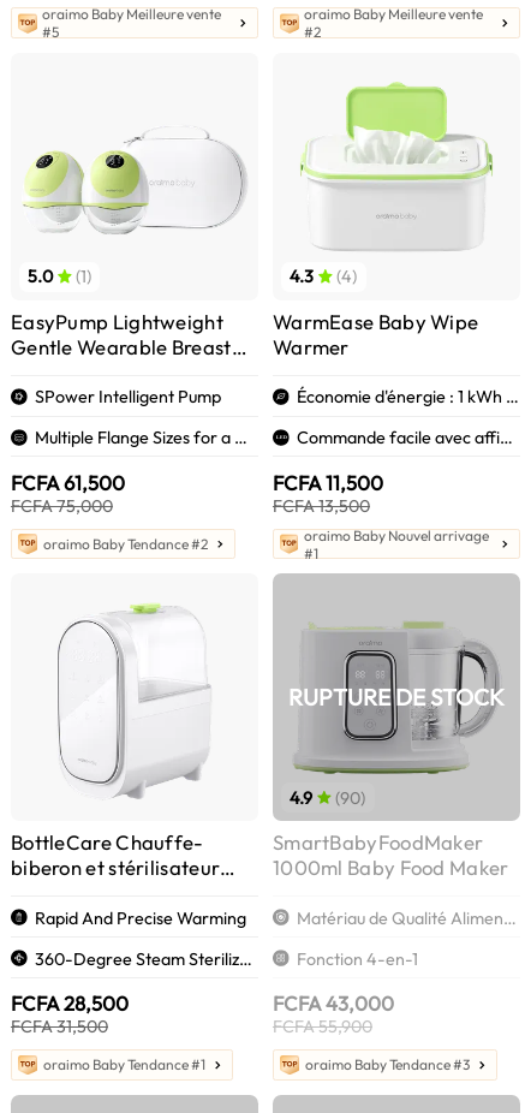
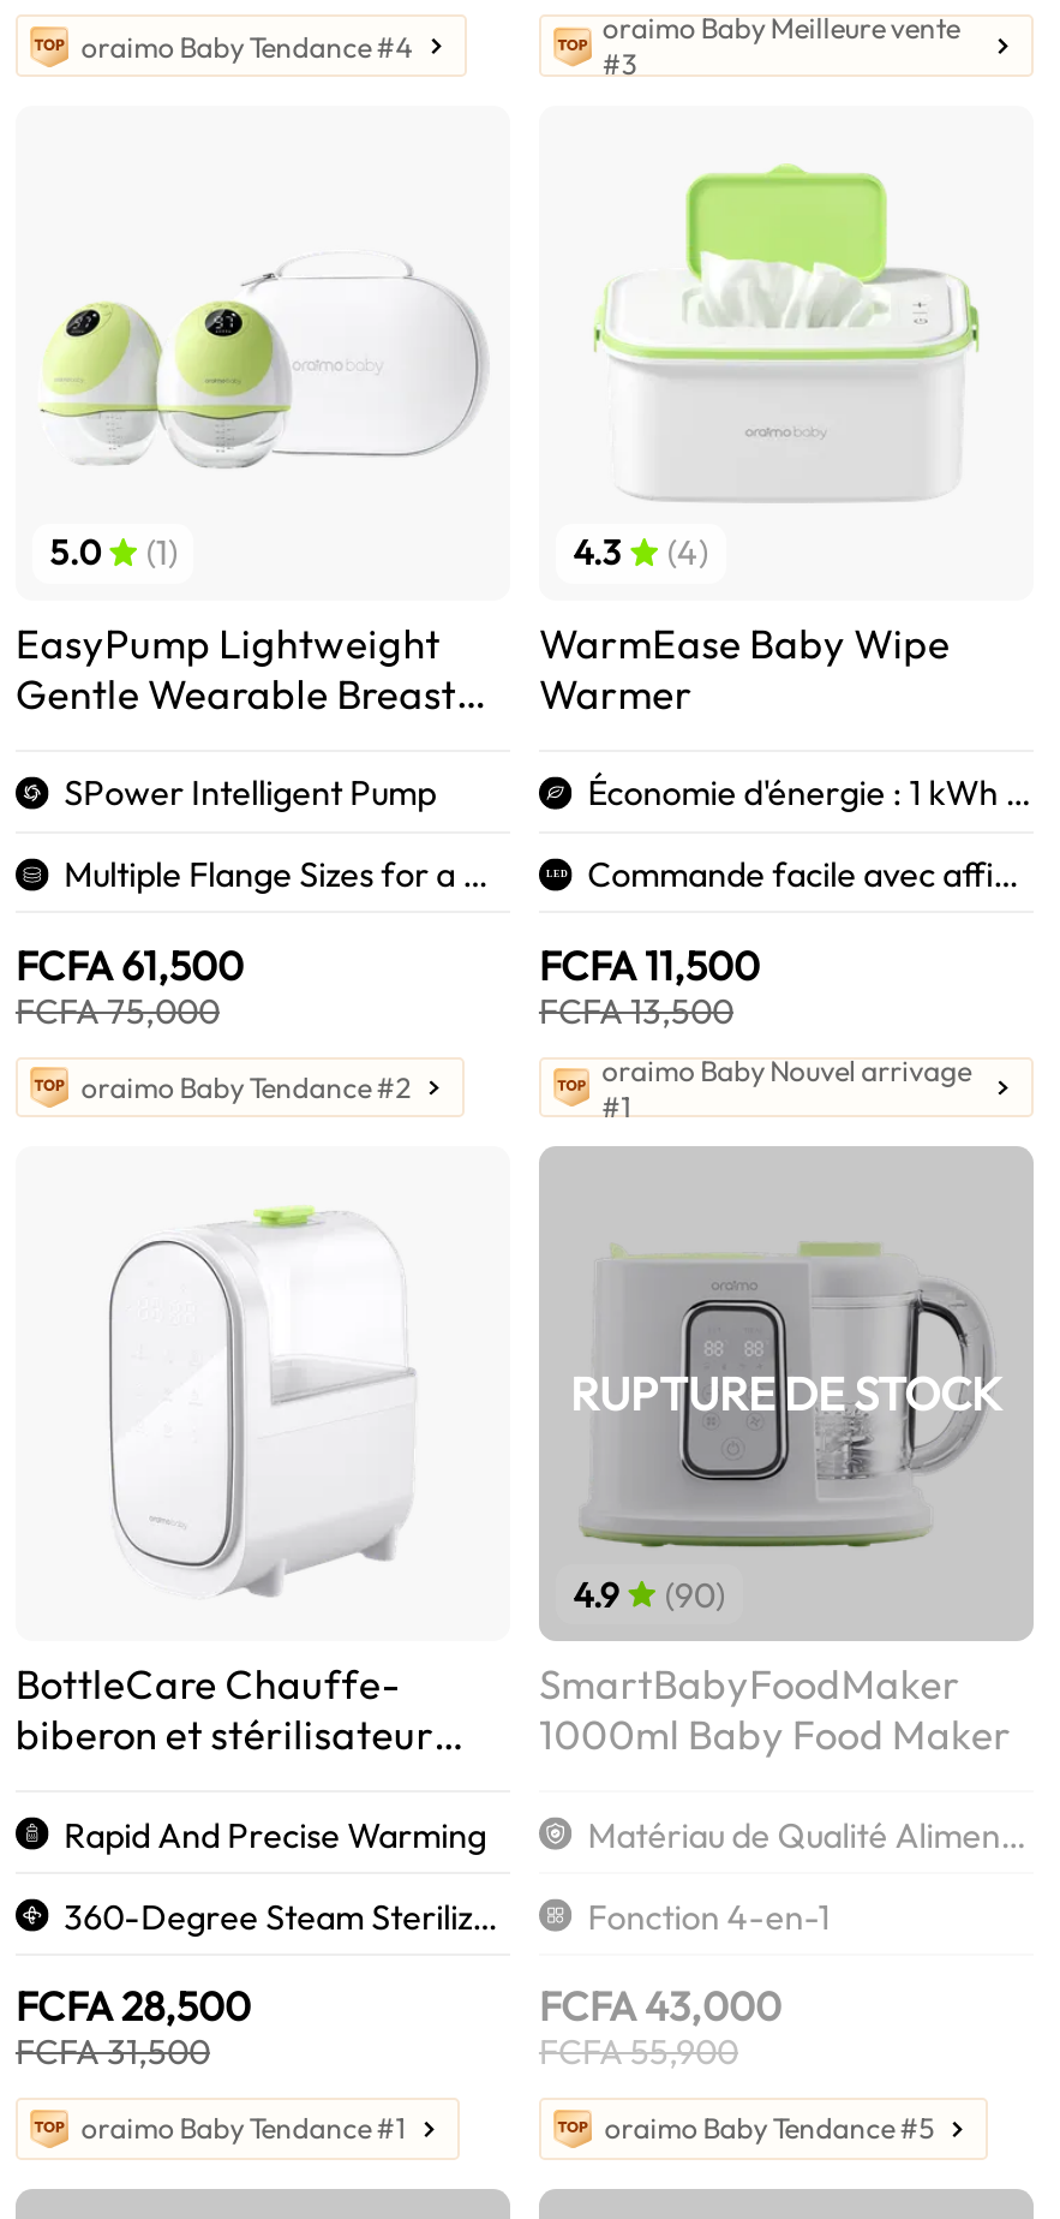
- oraimo Baby Meilleure vente
- #5
+ oraimo Baby Tendance #4

- #2
+ #3

- oraimo Baby Tendance #3
+ oraimo Baby Tendance #5
